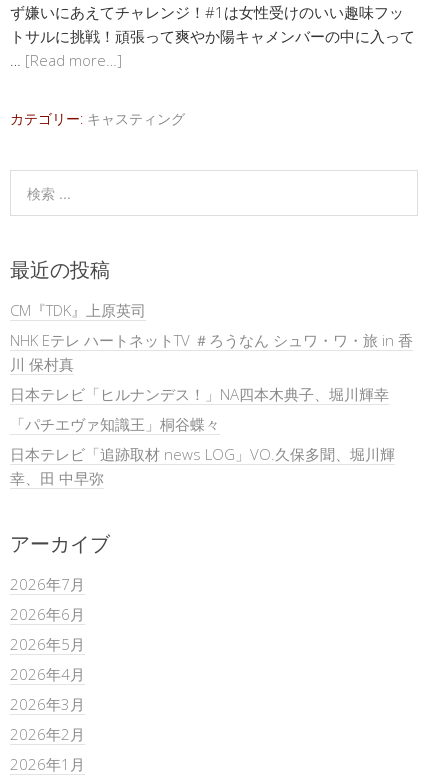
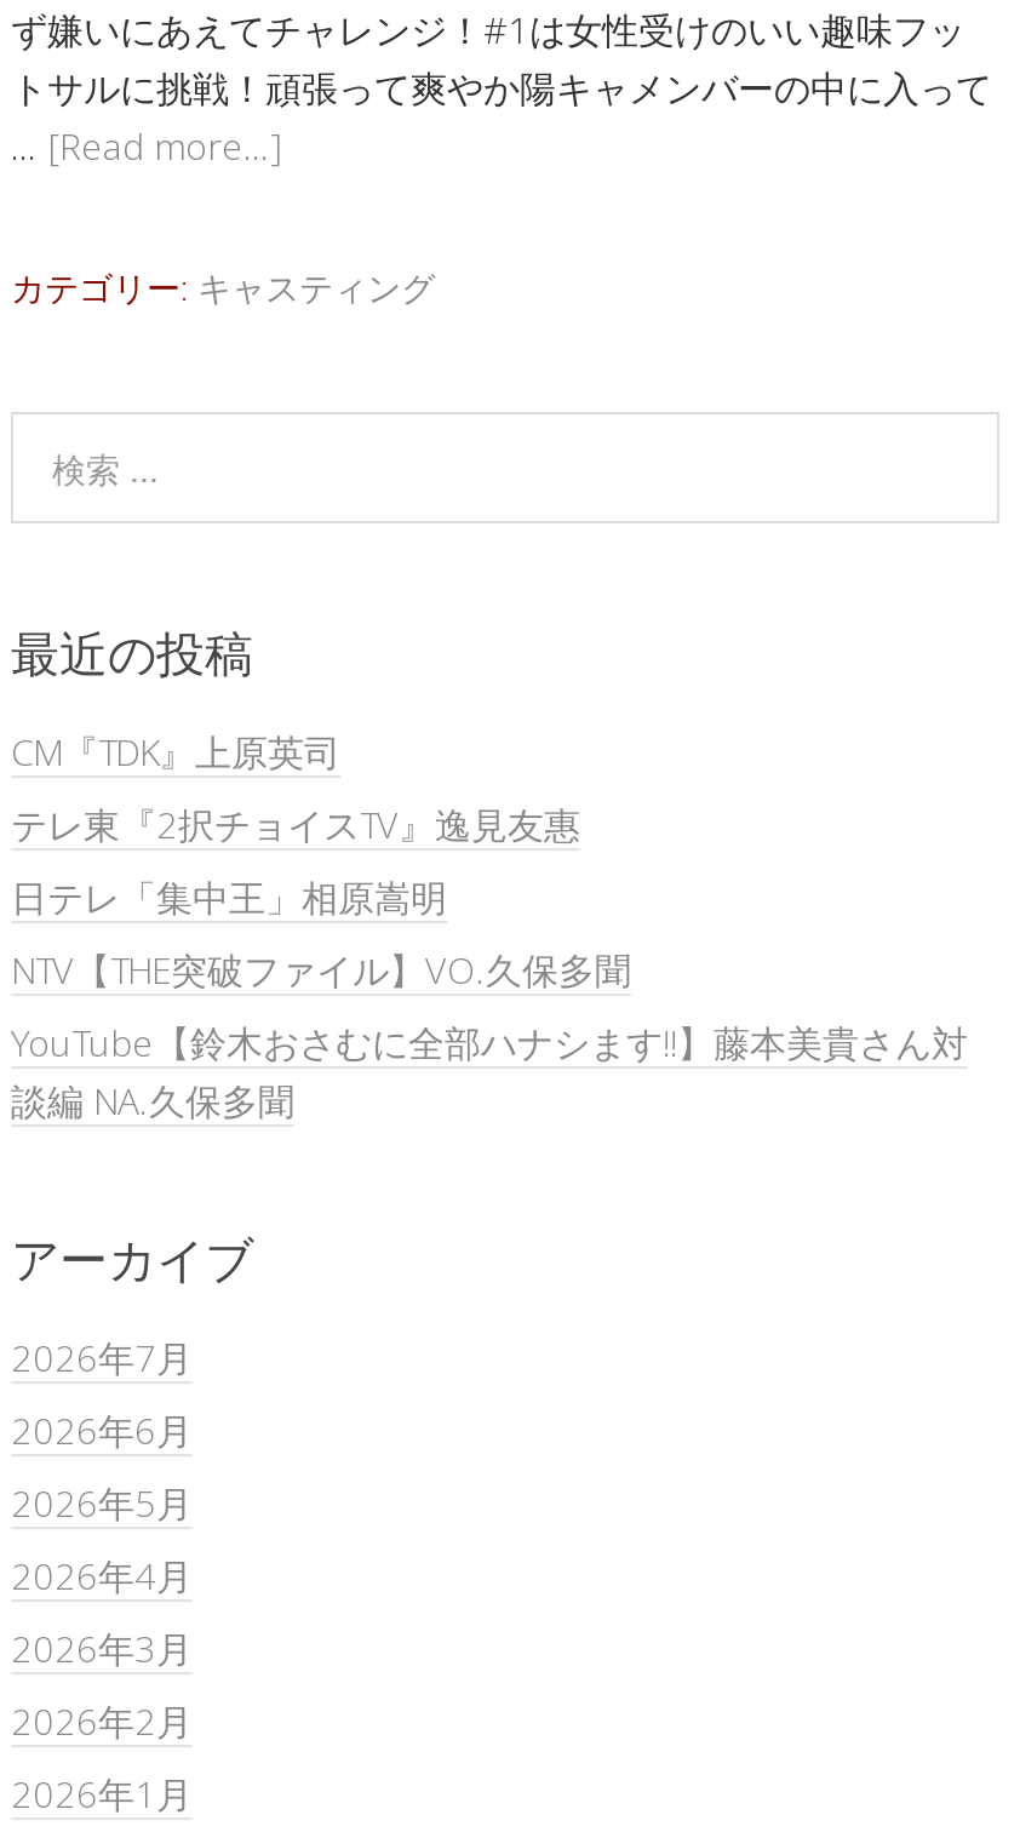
- NHK Eテレ ハートネットTV ＃ろうなん シュワ・ワ・旅 in 香
- 川 保村真
+ テレ東『2択チョイスTV』逸見友惠

- 日本テレビ「ヒルナンデス！」NA四本木典子、堀川輝幸
+ 日テレ「集中王」相原嵩明

- 「パチエヴァ知識王」桐谷蝶々
+ NTV【THE突破ファイル】VO.久保多聞

- 日本テレビ「追跡取材 news LOG」VO.久保多聞、堀川輝
- 幸、田 中早弥
+ YouTube【鈴木おさむに全部ハナシます‼︎】藤本美貴さん対
+ 談編 NA.久保多聞
